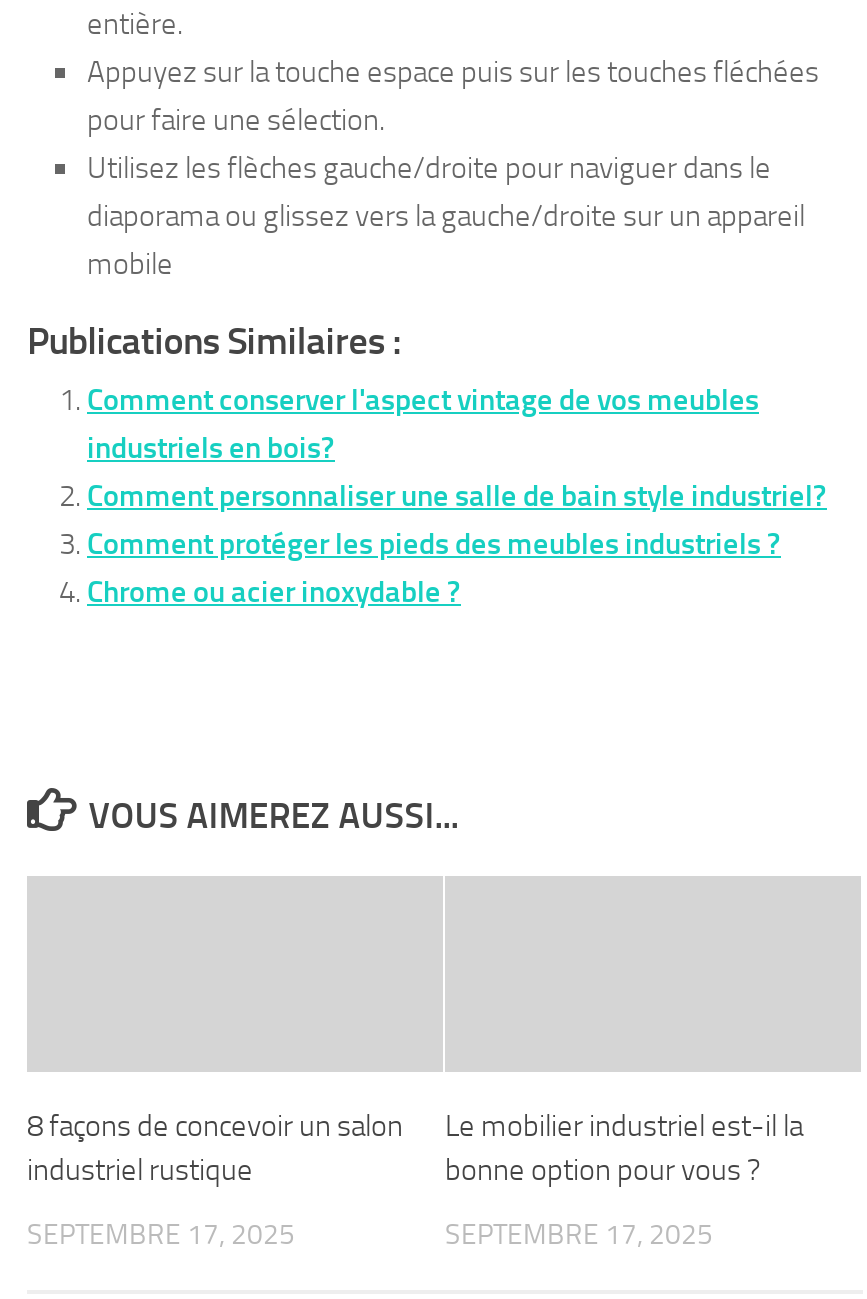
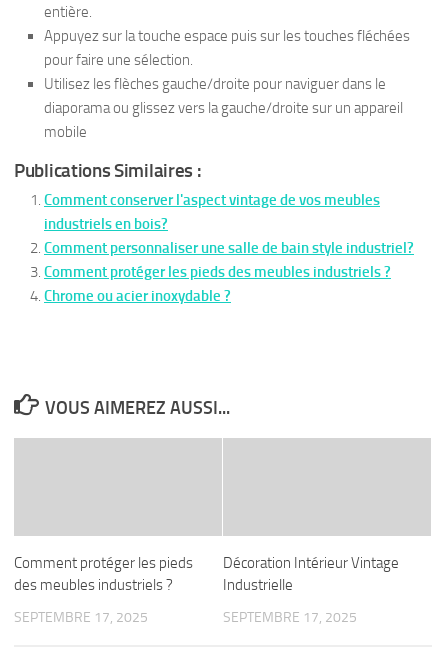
- 8 façons de concevoir un salon
- industriel rustique
+ Comment protéger les pieds
+ des meubles industriels ?

- Le mobilier industriel est-il la
- bonne option pour vous ?
+ Décoration Intérieur Vintage
+ Industrielle
